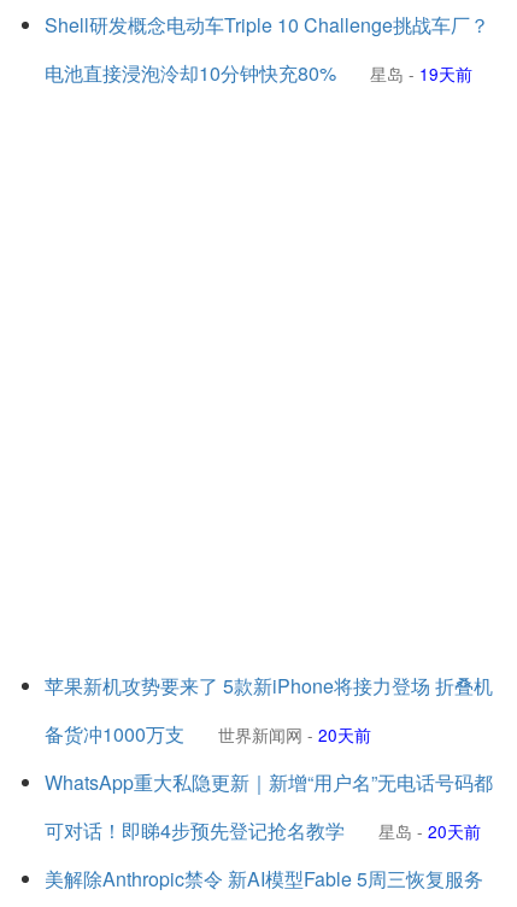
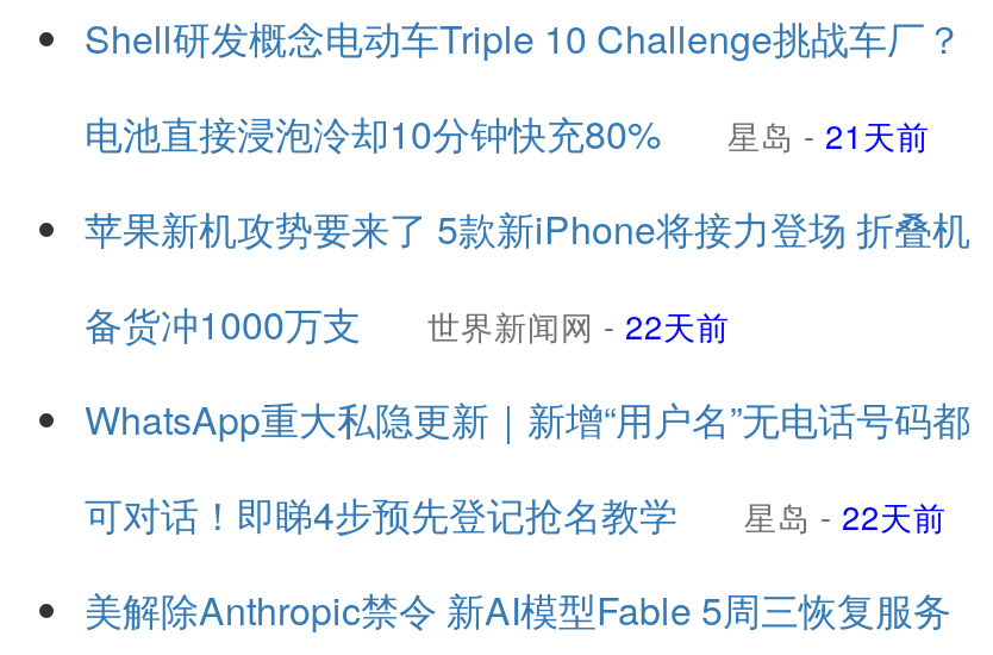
- 电池直接浸泡泠却10分钟快充80% 星岛 - 19天前
+ 电池直接浸泡泠却10分钟快充80% 星岛 - 21天前

- 世界新闻网 - 20天前
+ 世界新闻网 - 22天前

- 可对话！即睇4步预先登记抢名教学 星岛 - 20天前
+ 可对话！即睇4步预先登记抢名教学 星岛 - 22天前
